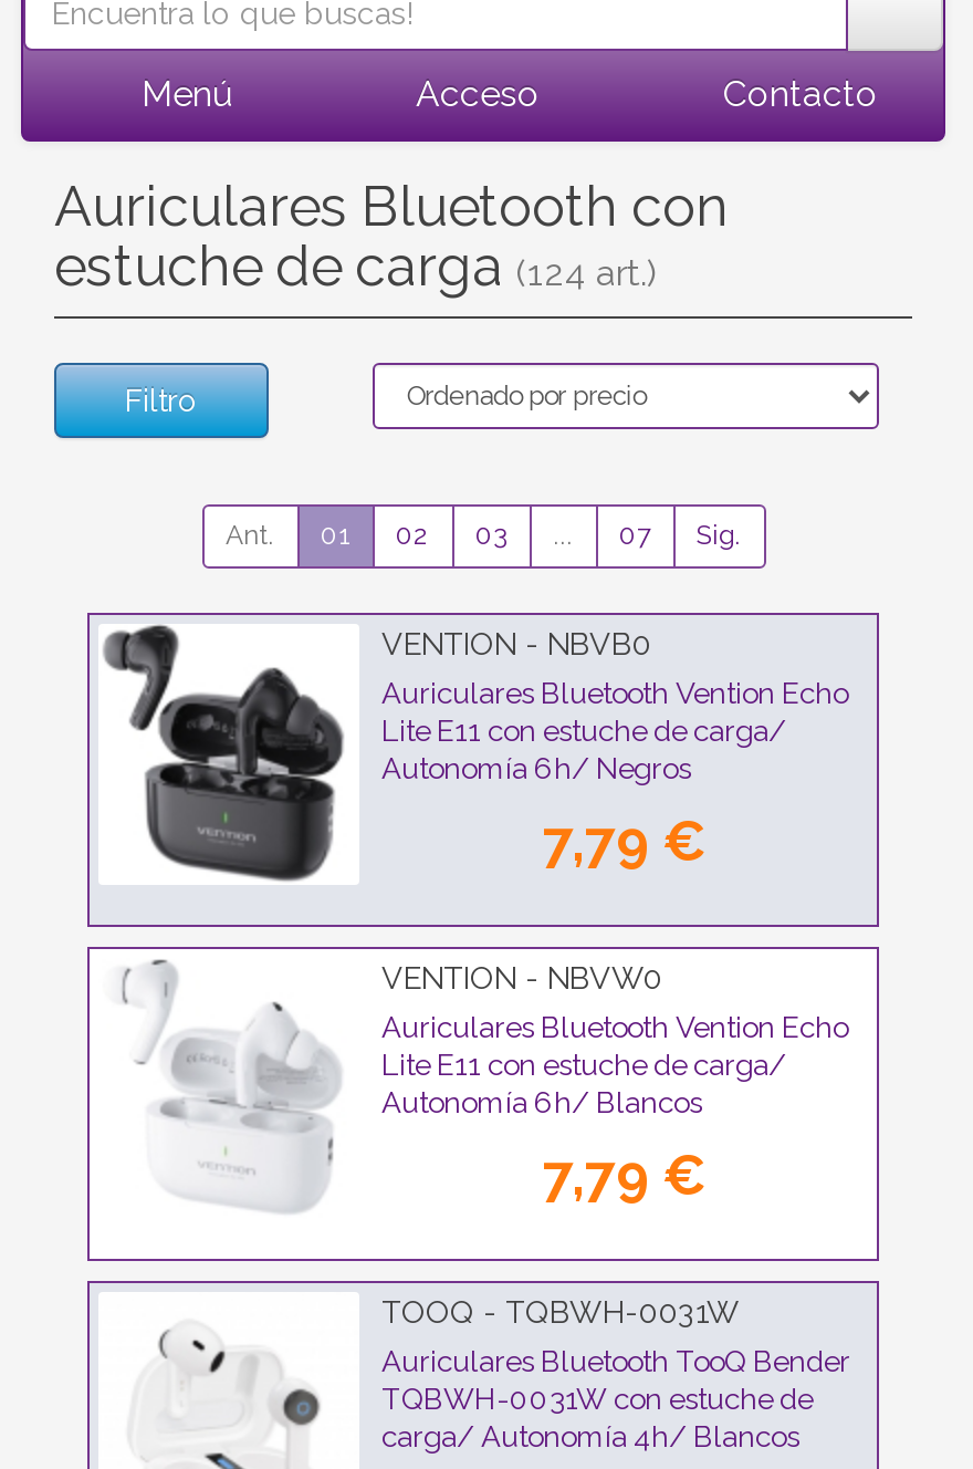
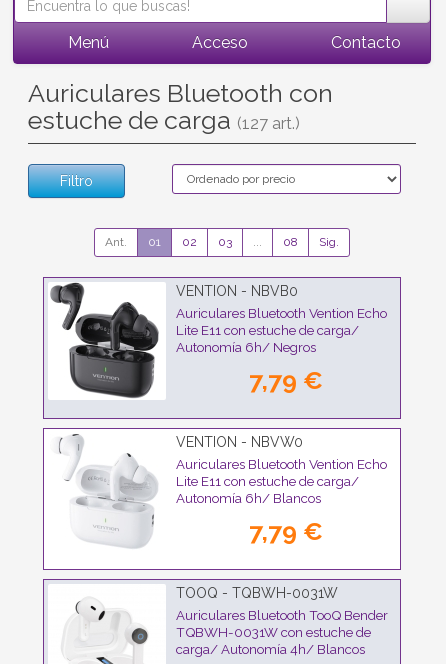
- estuche de carga (124 art.)
+ estuche de carga (127 art.)

- 07
+ 08
